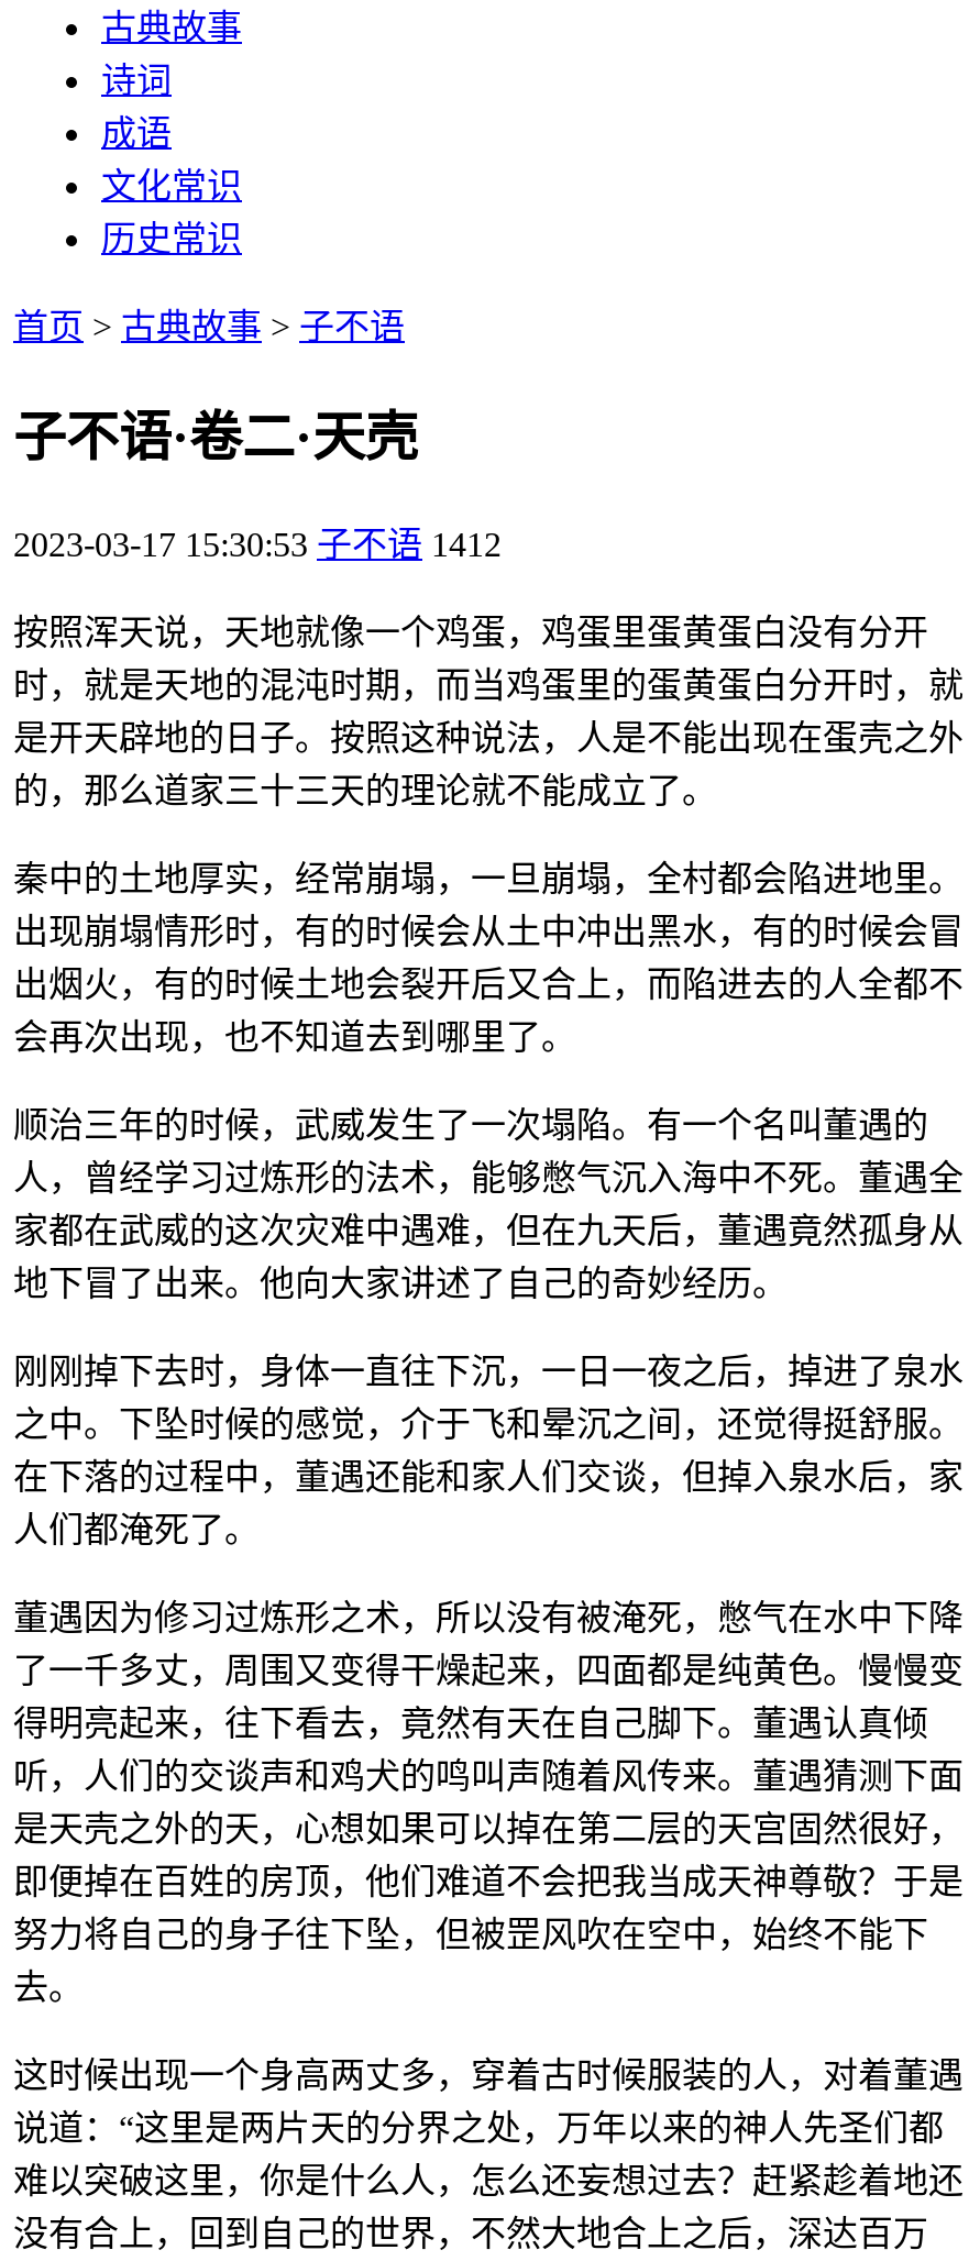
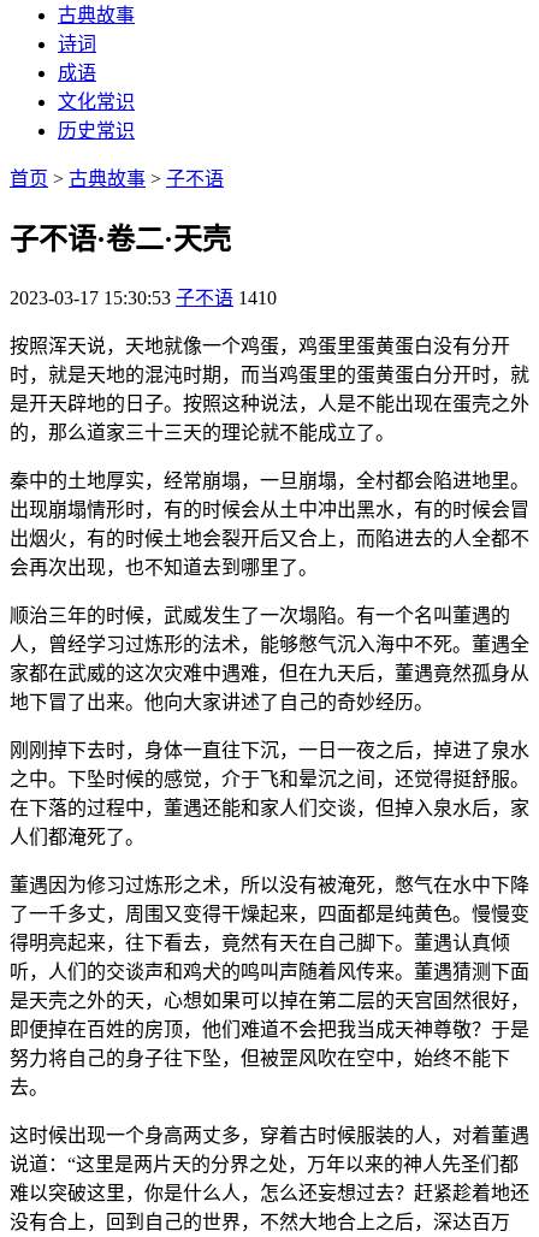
- 2023-03-17 15:30:53 子不语 1412
+ 2023-03-17 15:30:53 子不语 1410
